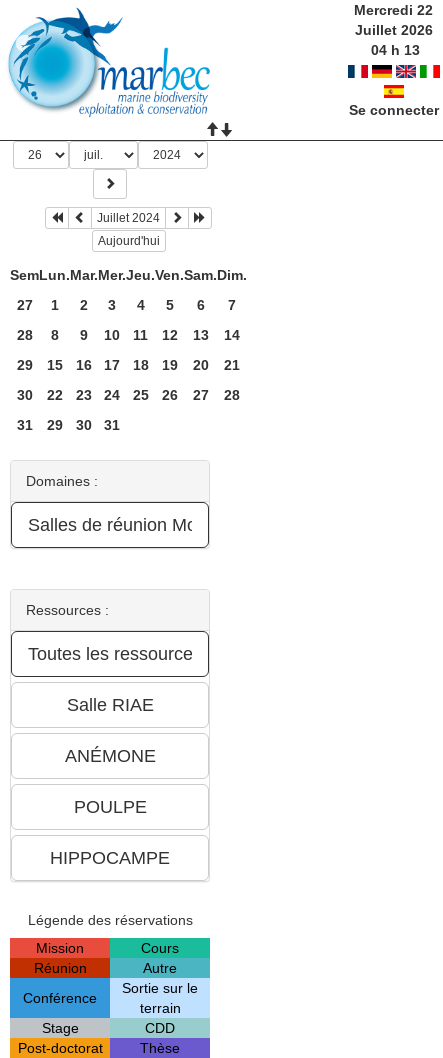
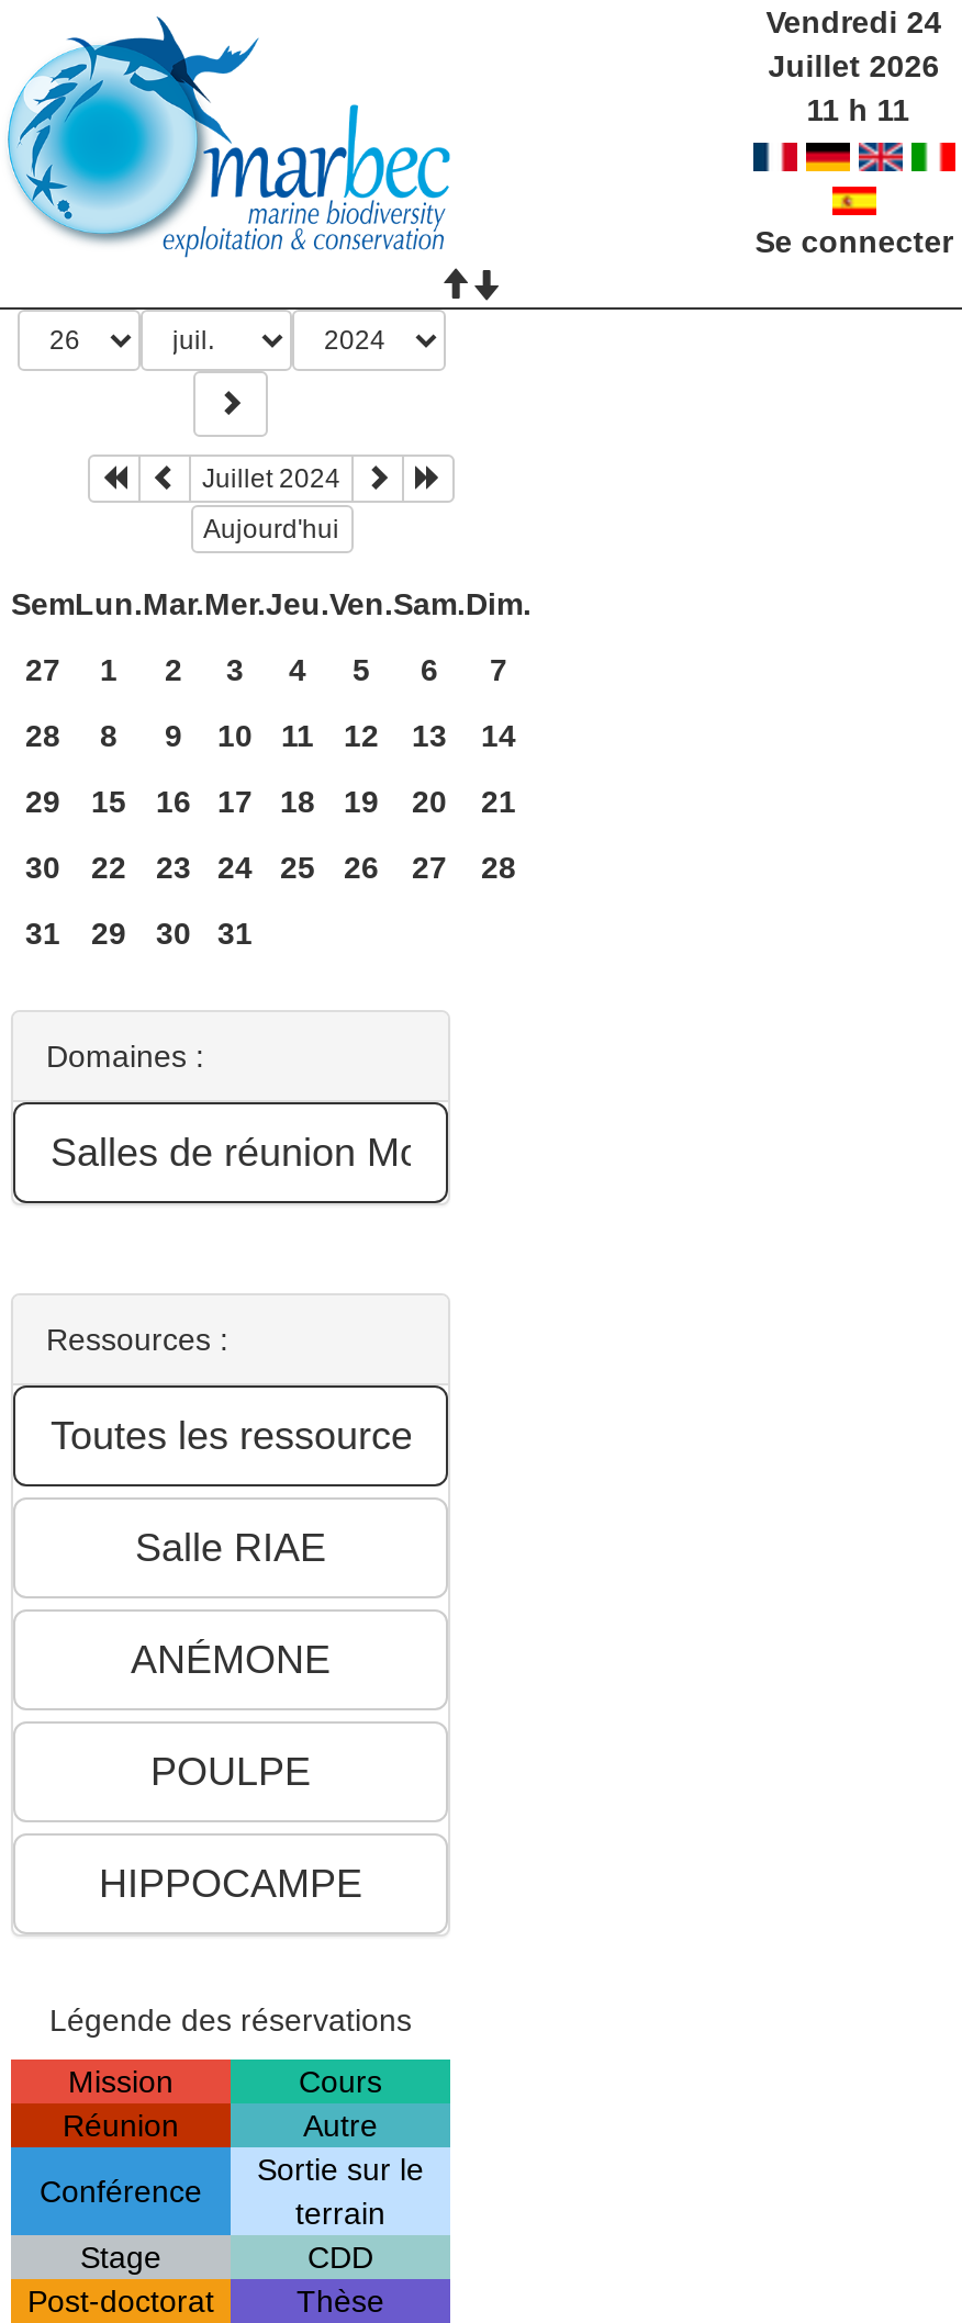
- Mercredi 22
+ Vendredi 24

- 04 h 13
+ 11 h 11
